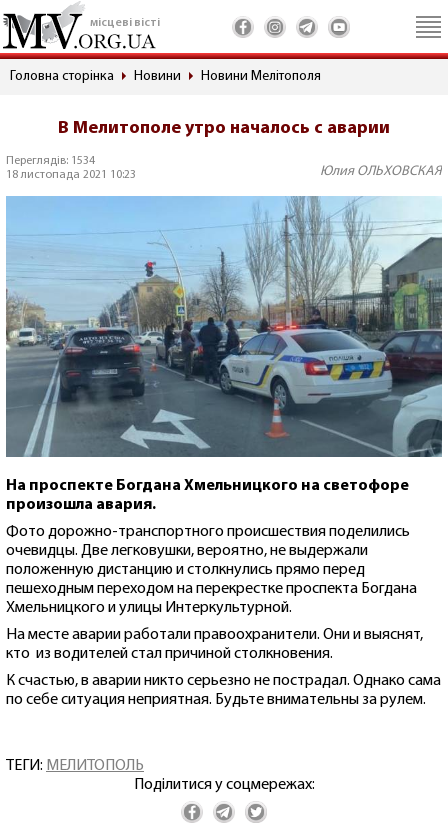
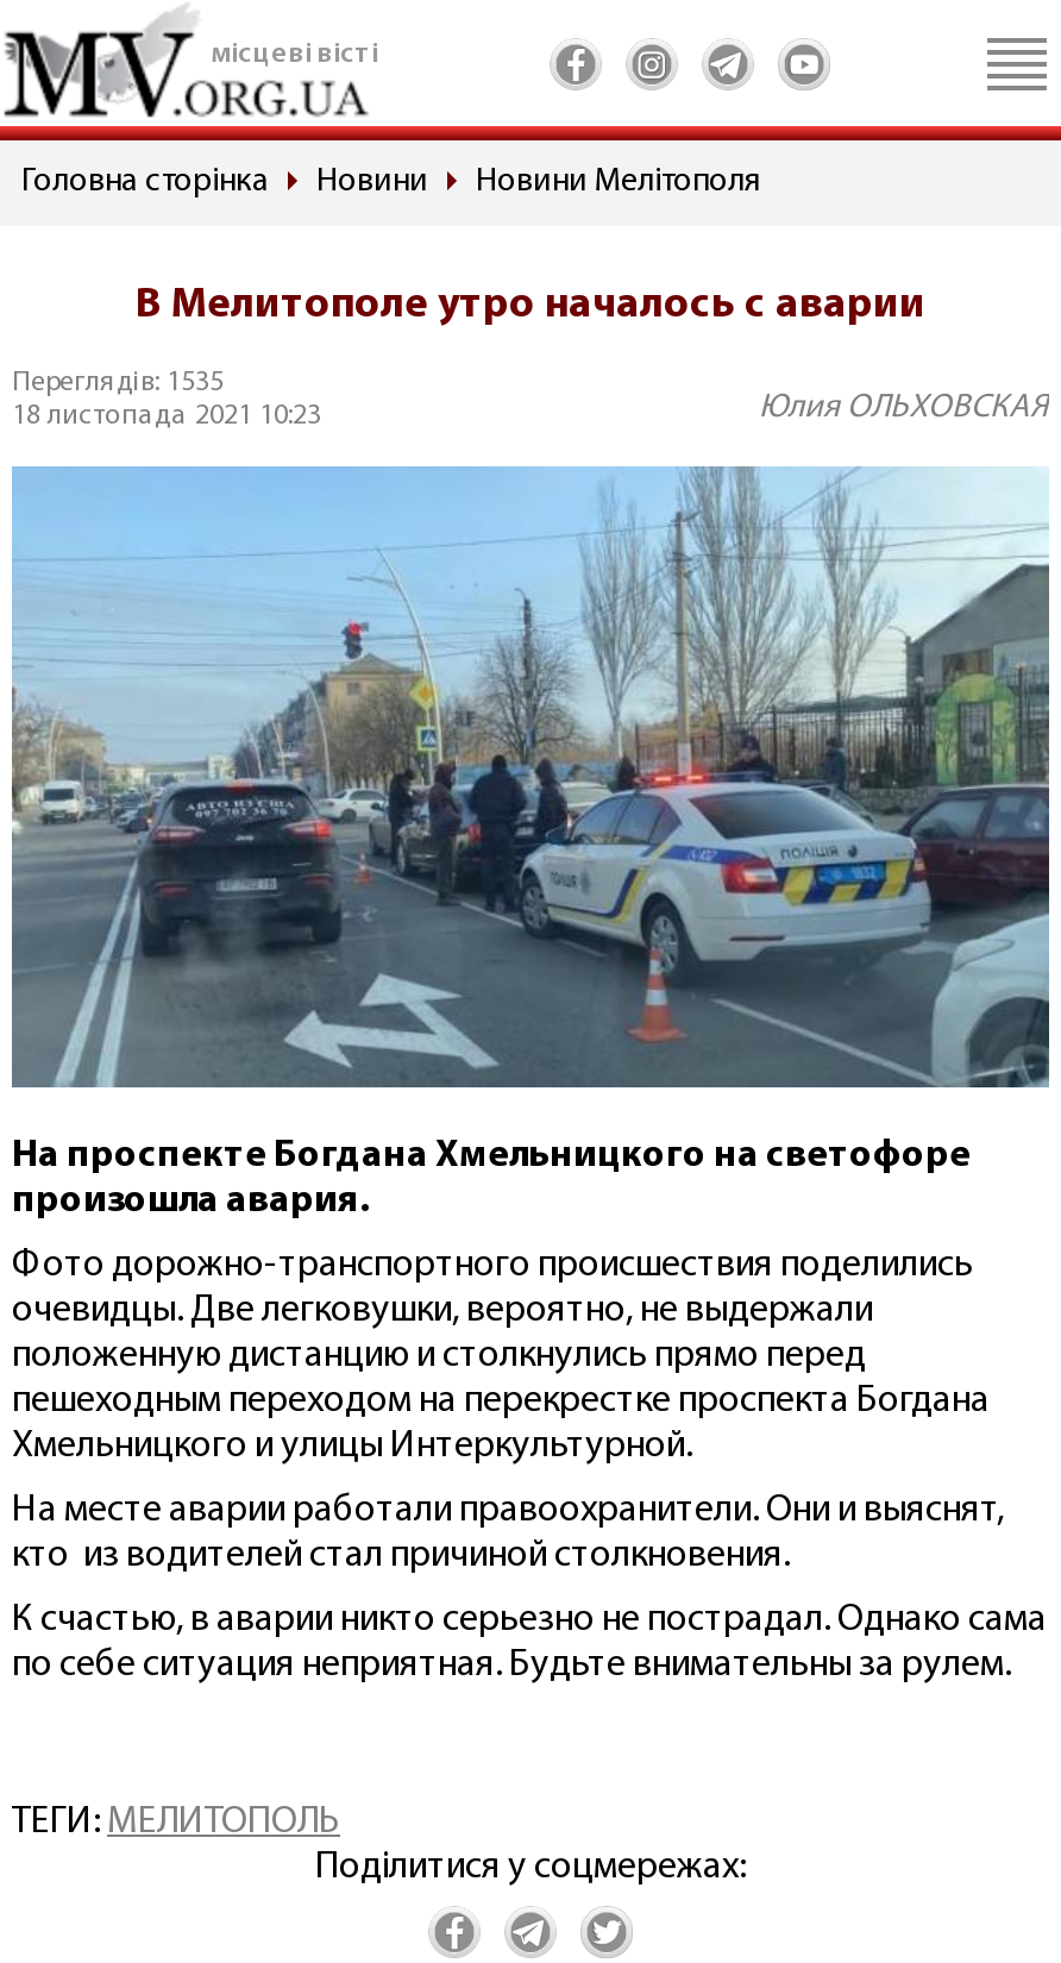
- Переглядів: 1534
+ Переглядів: 1535
